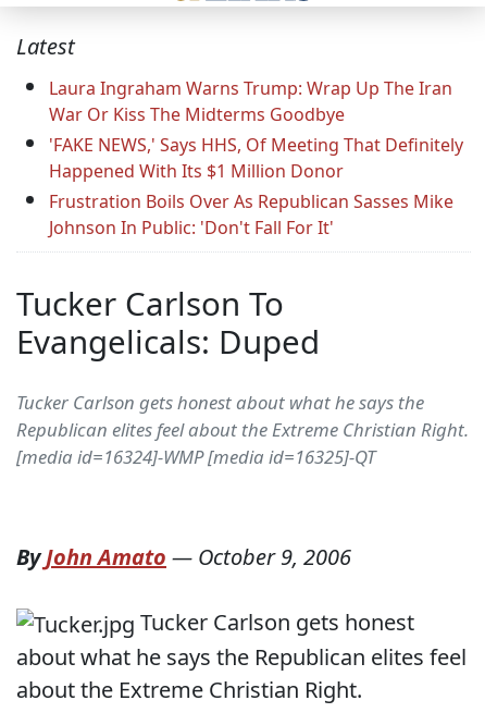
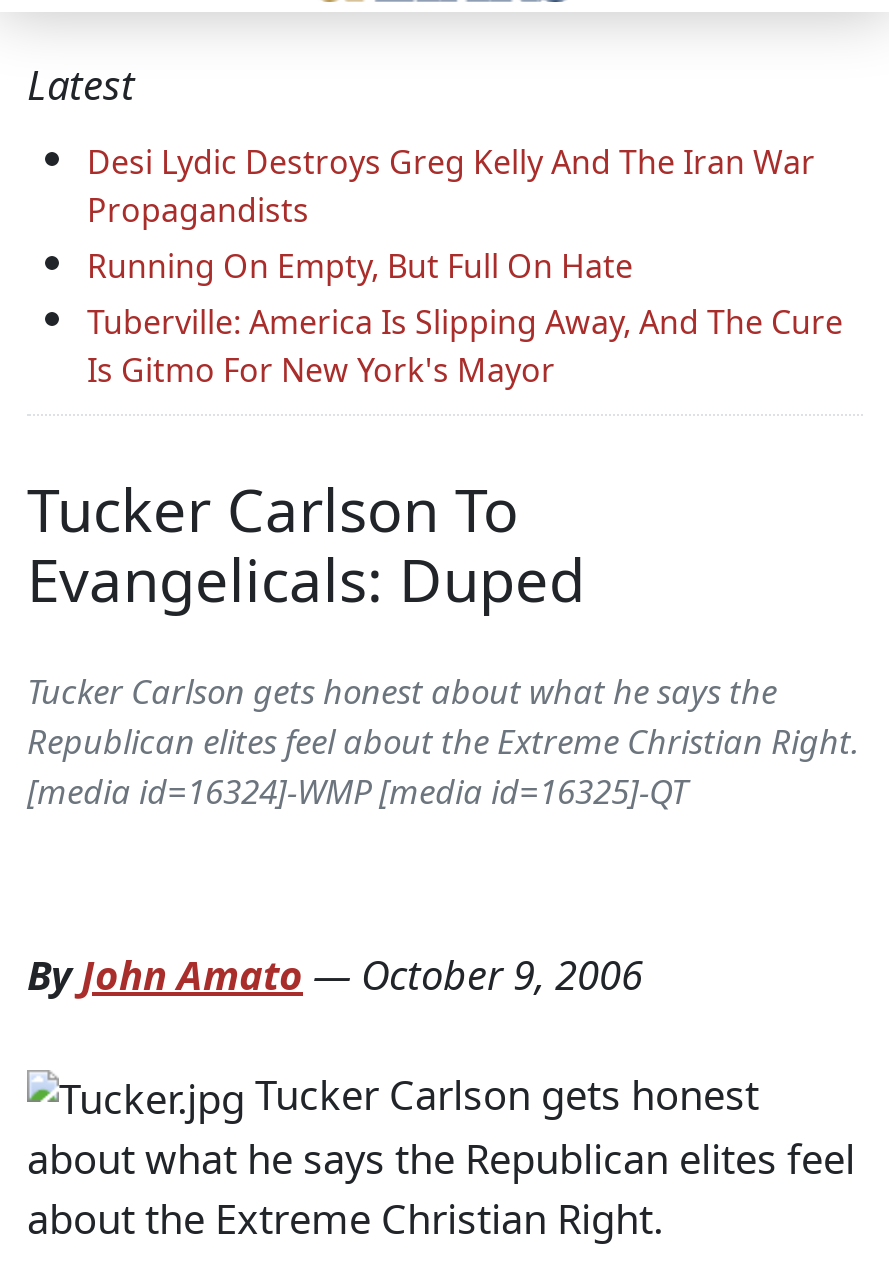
- Laura Ingraham Warns Trump: Wrap Up The Iran
- War Or Kiss The Midterms Goodbye
- 'FAKE NEWS,' Says HHS, Of Meeting That Definitely
- Happened With Its $1 Million Donor
- Frustration Boils Over As Republican Sasses Mike
- Johnson In Public: 'Don't Fall For It'
+ Desi Lydic Destroys Greg Kelly And The Iran War
+ Propagandists
+ Running On Empty, But Full On Hate
+ Tuberville: America Is Slipping Away, And The Cure
+ Is Gitmo For New York's Mayor
